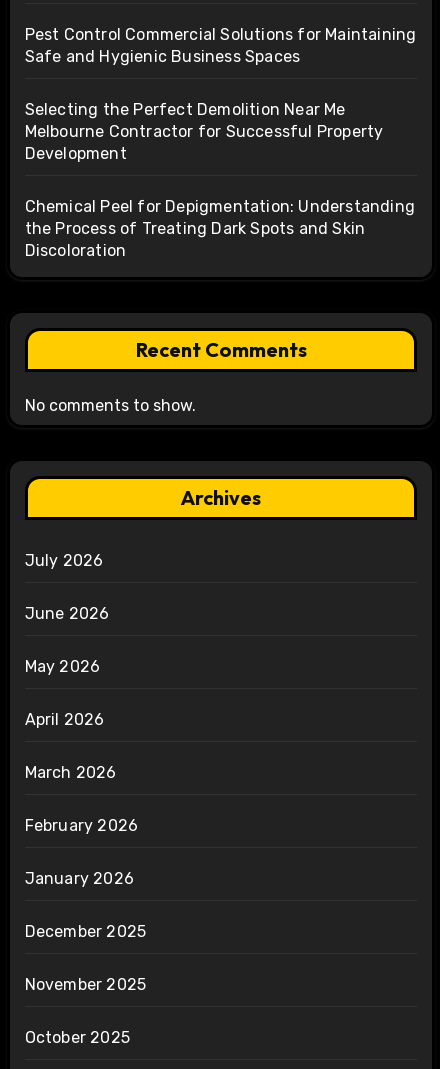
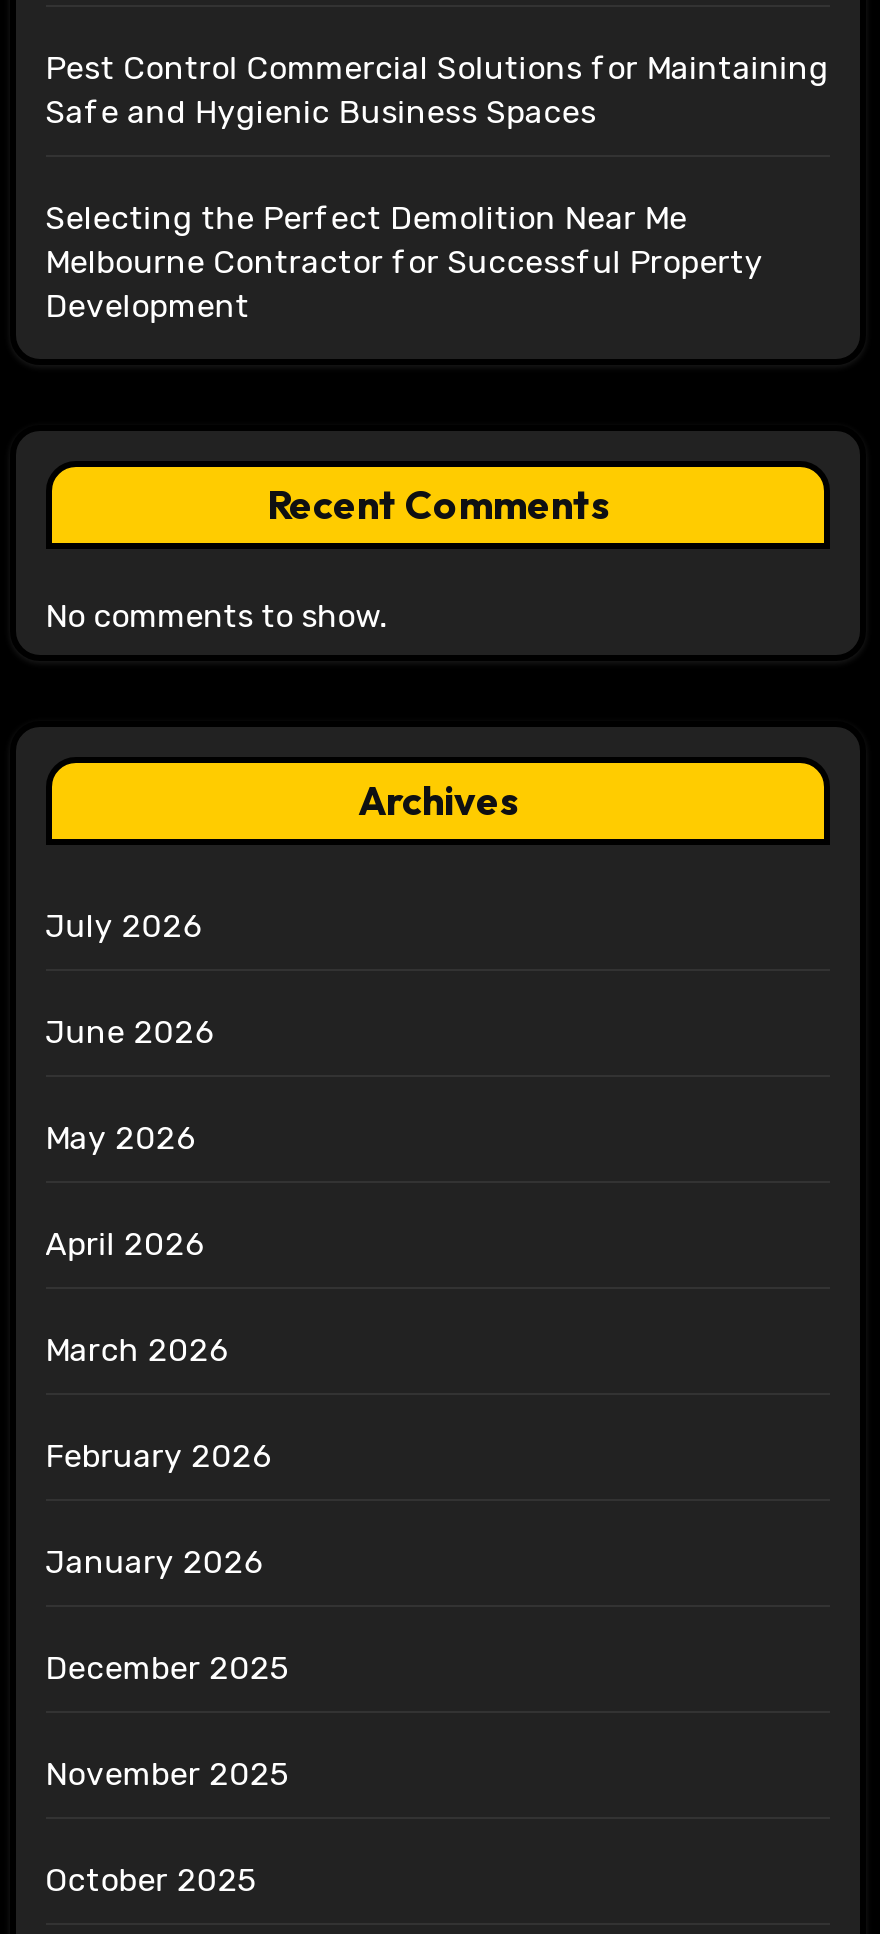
- Chemical Peel for Depigmentation: Understanding
- the Process of Treating Dark Spots and Skin
- Discoloration
